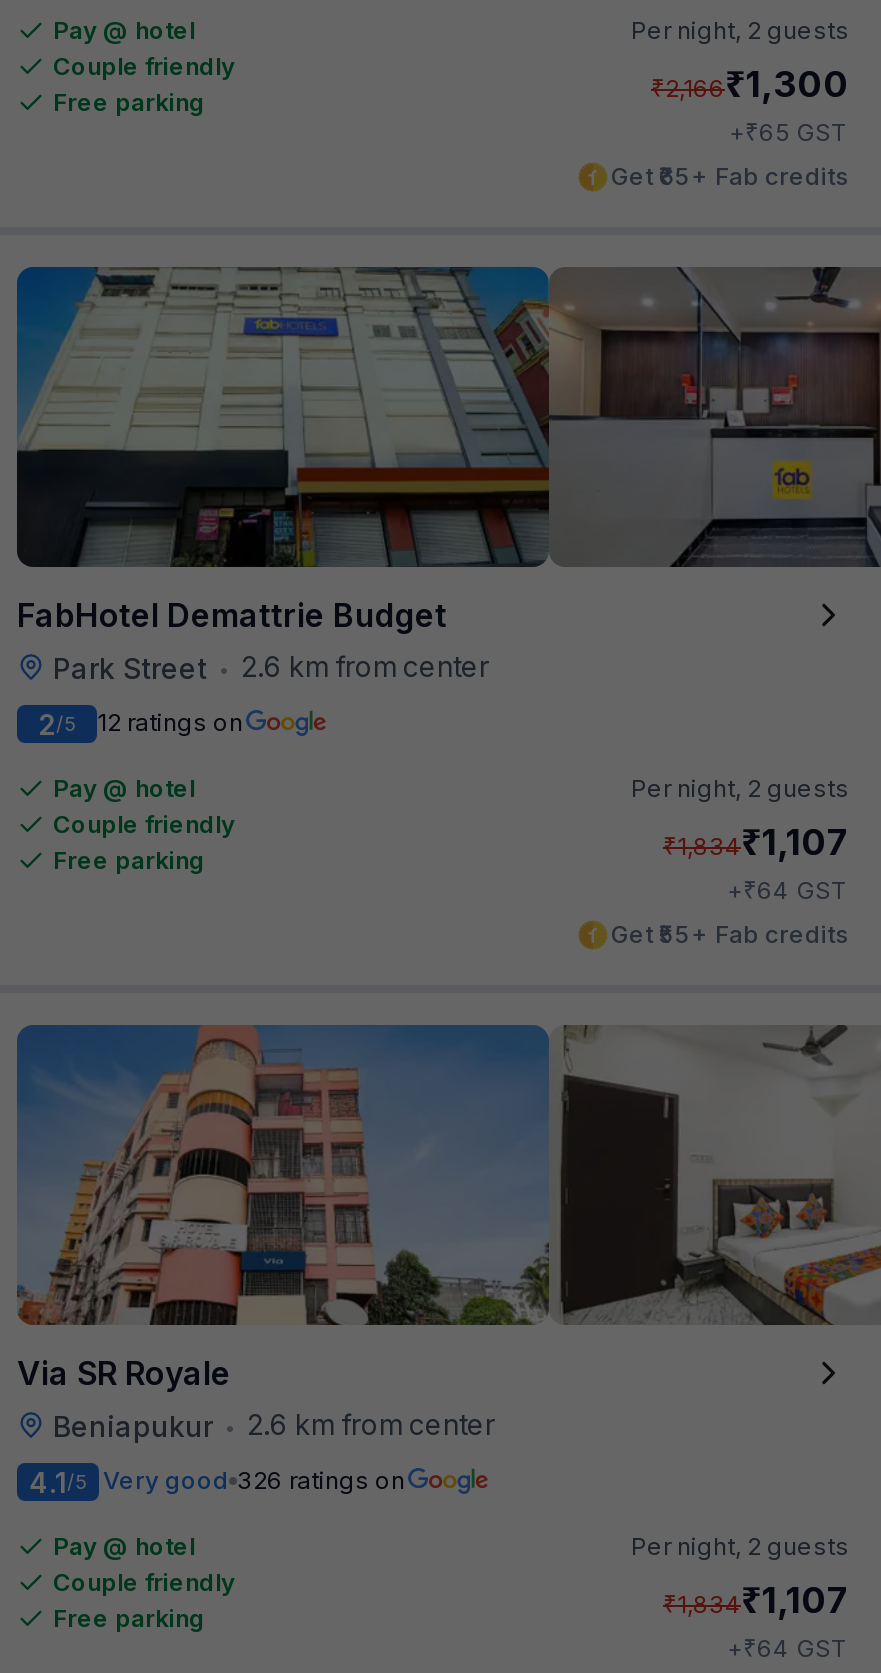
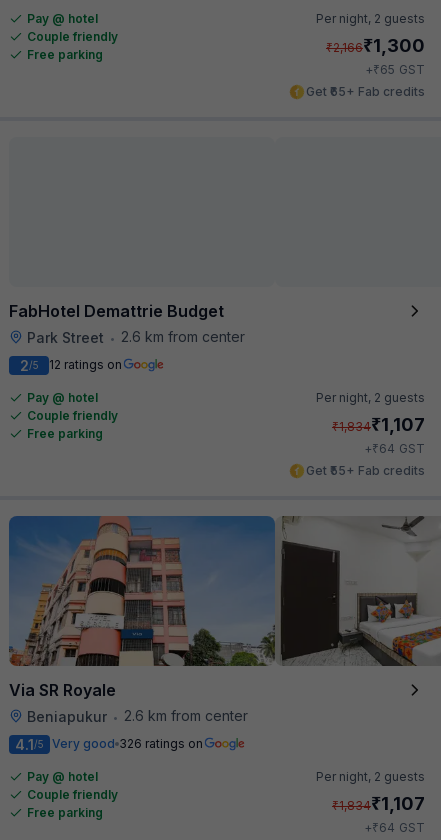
- [image]
